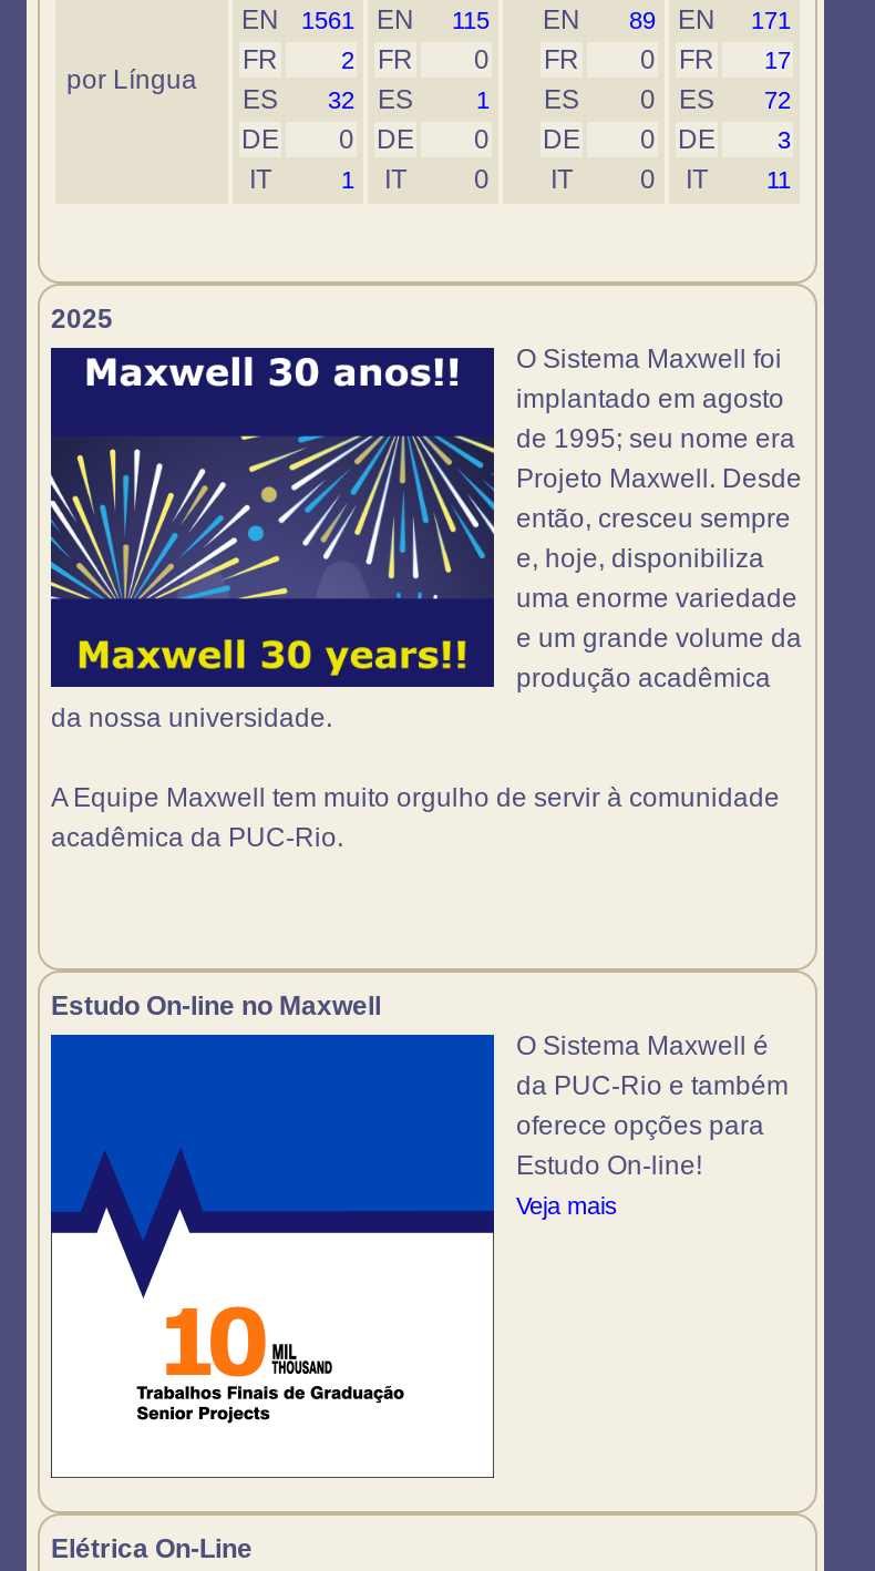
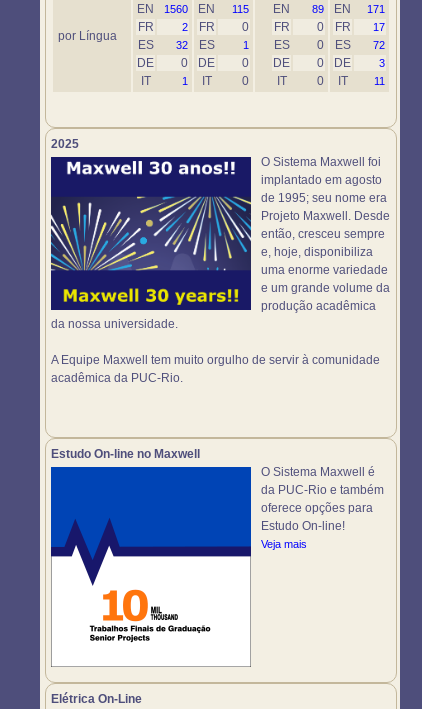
- EN 1561 EN 115 EN 89 EN 171
+ EN 1560 EN 115 EN 89 EN 171
